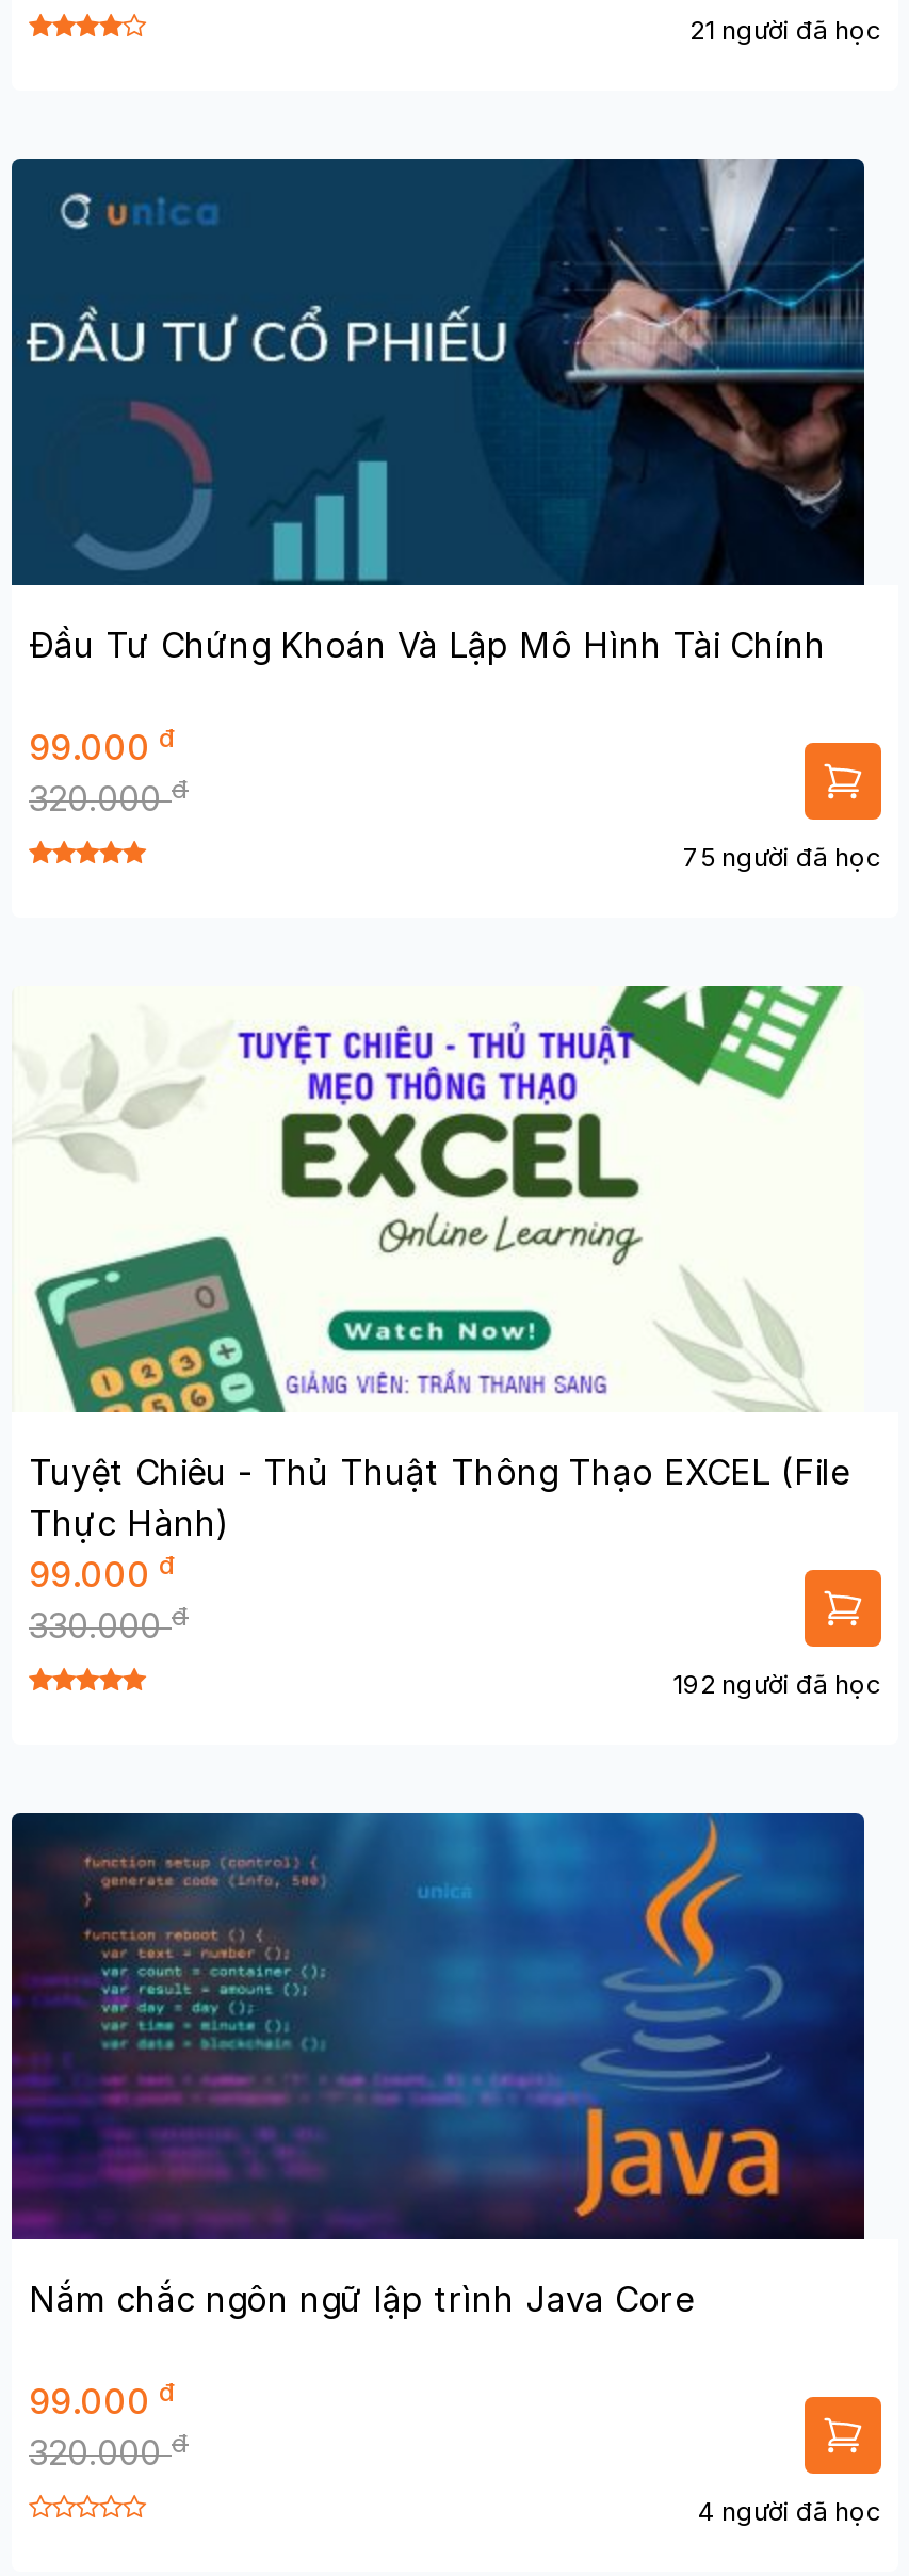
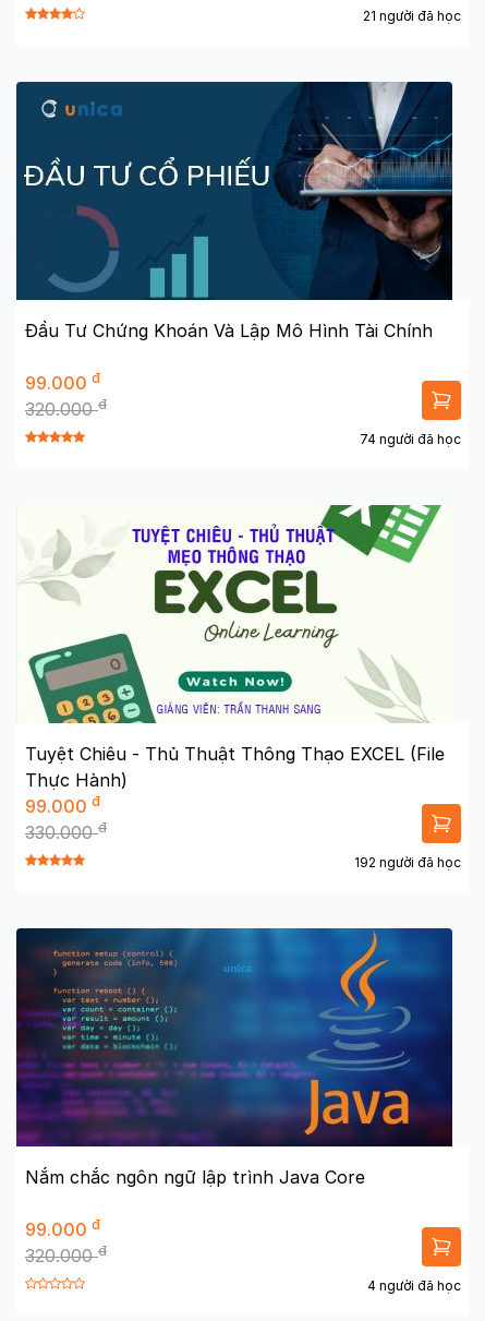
- 75 người đã học
+ 74 người đã học
